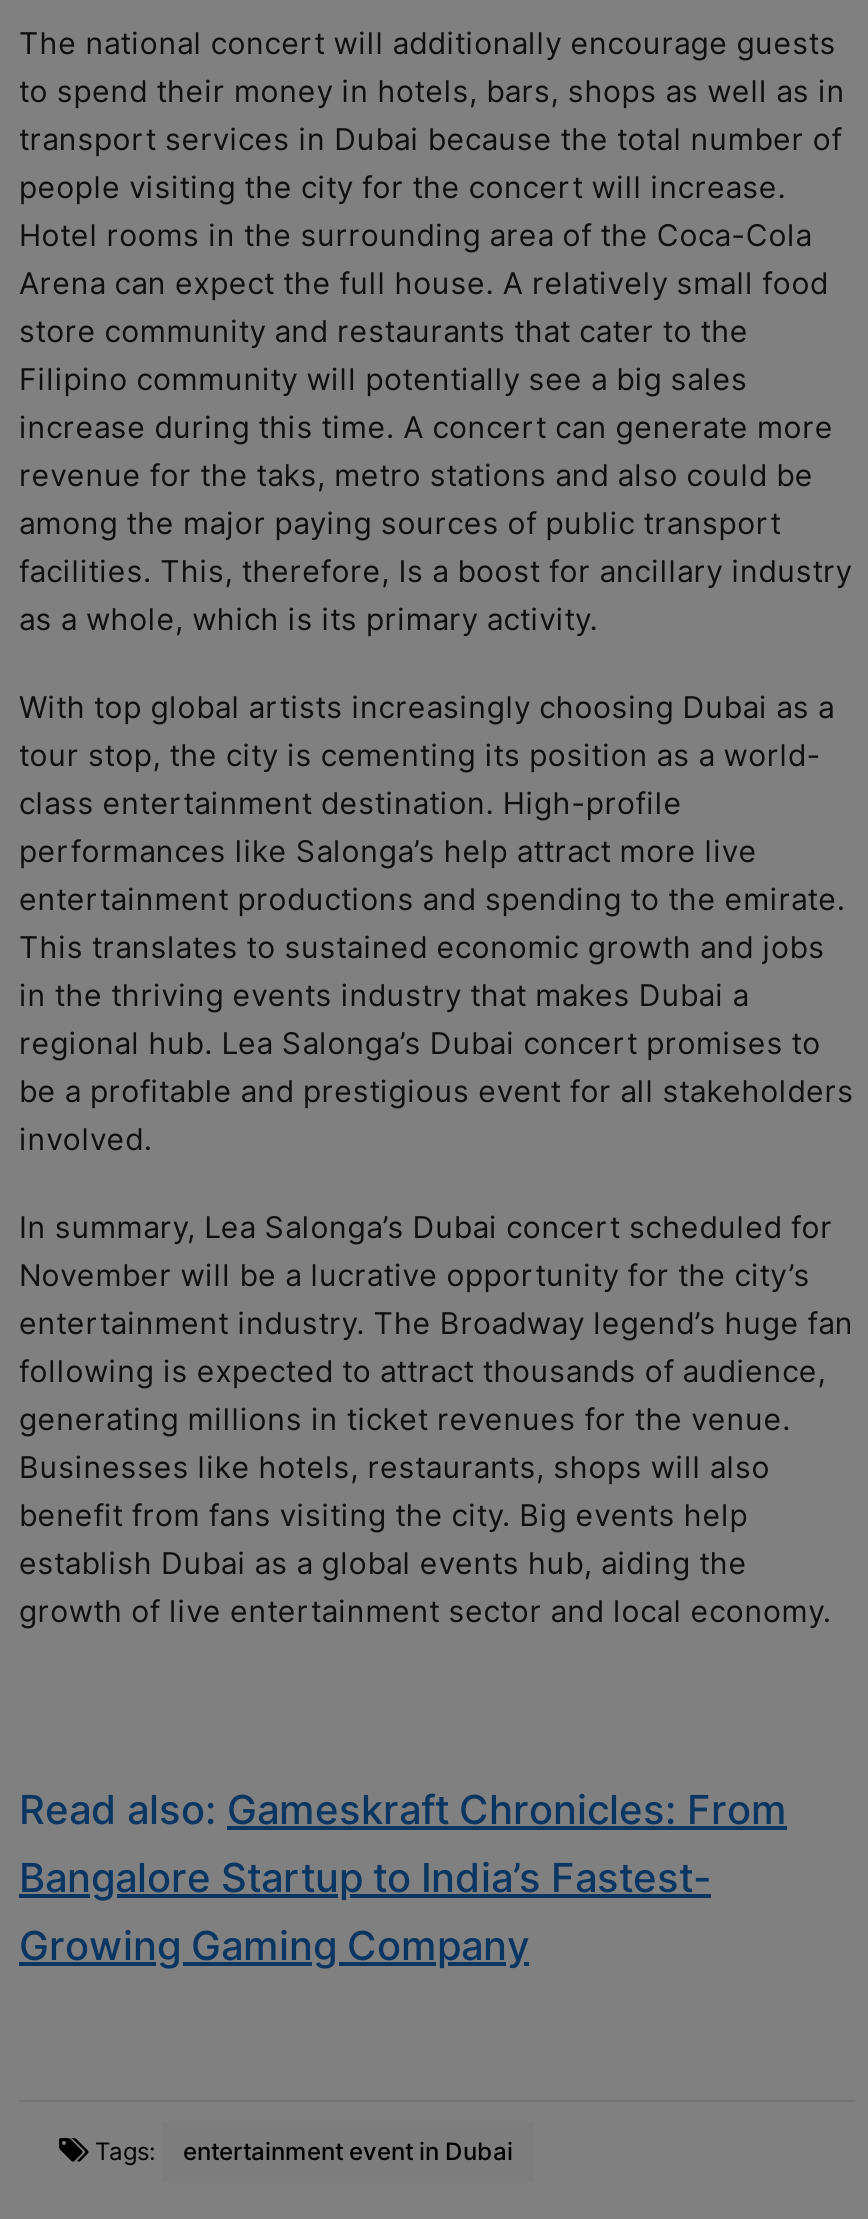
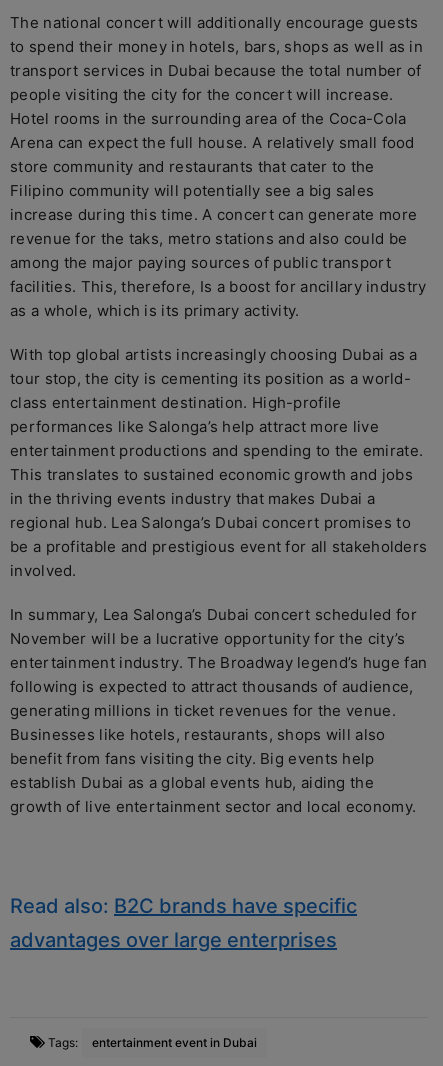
- Read also: Gameskraft Chronicles: From
- Bangalore Startup to India’s Fastest-
- Growing Gaming Company
+ Read also: B2C brands have specific
+ advantages over large enterprises
